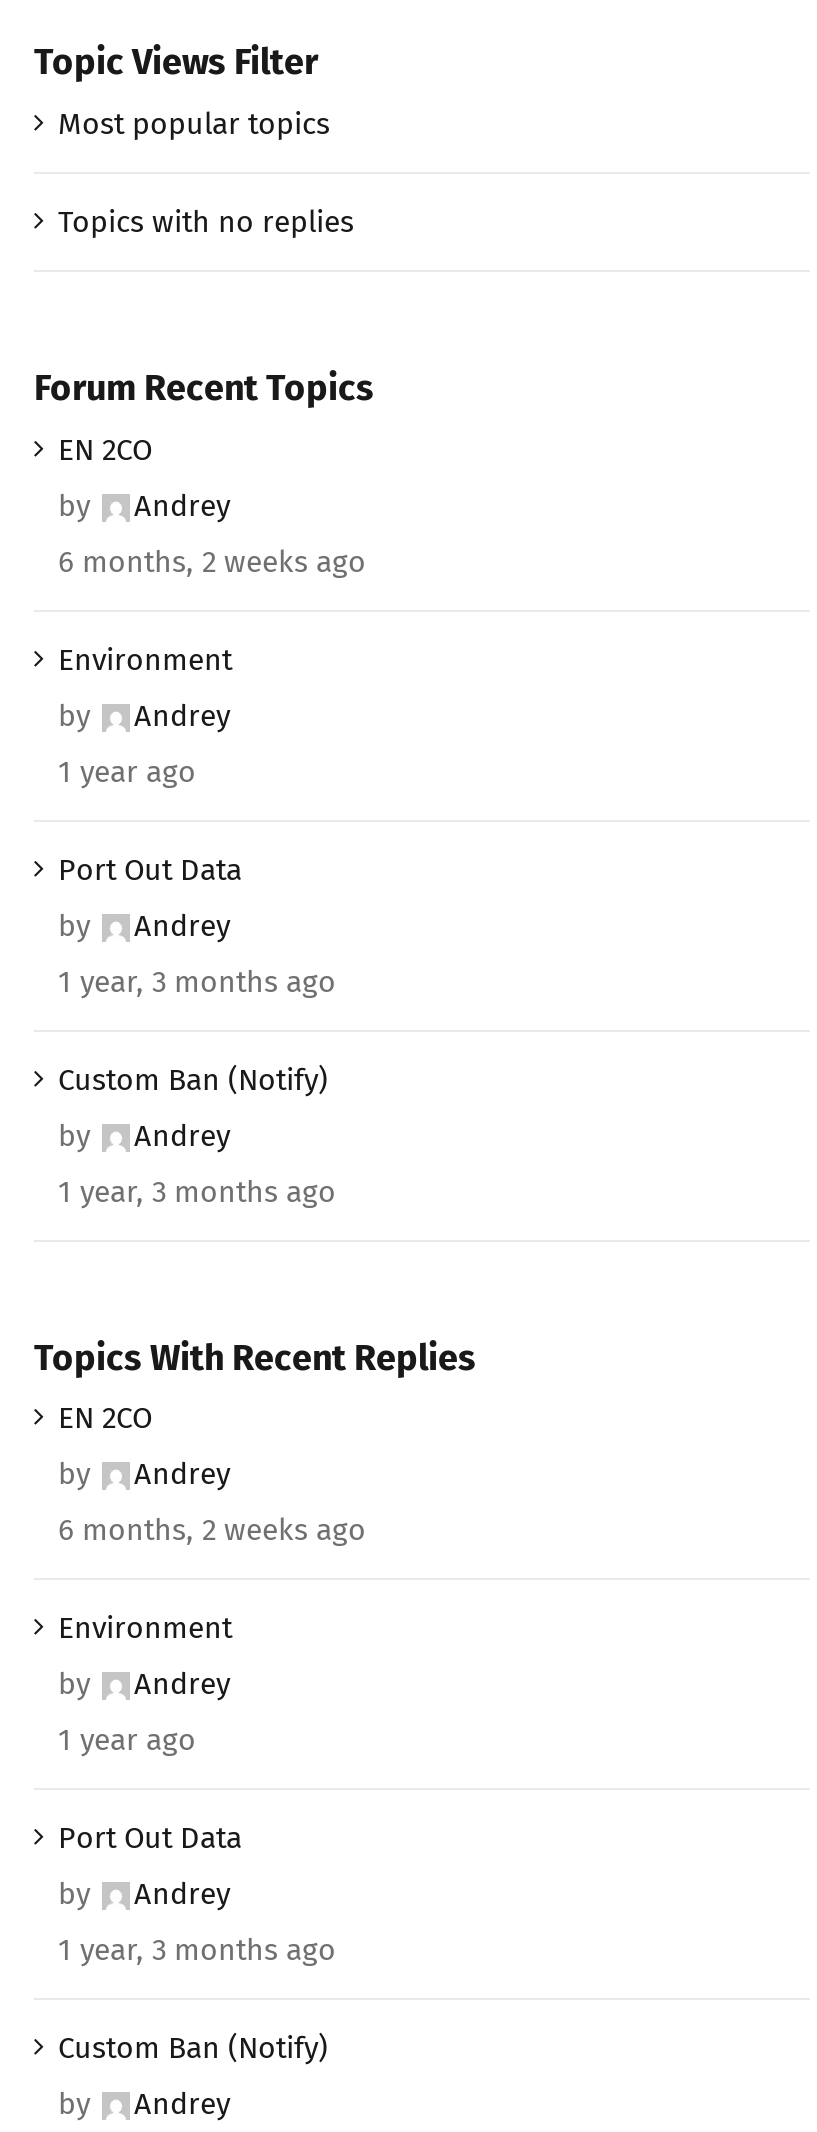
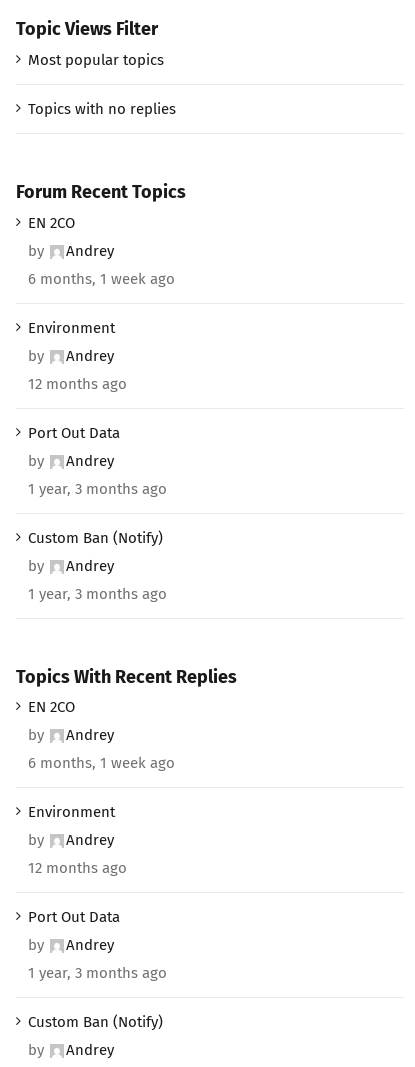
- 6 months, 2 weeks ago
+ 6 months, 1 week ago

- 1 year ago
+ 12 months ago

- 6 months, 2 weeks ago
+ 6 months, 1 week ago

- 1 year ago
+ 12 months ago
